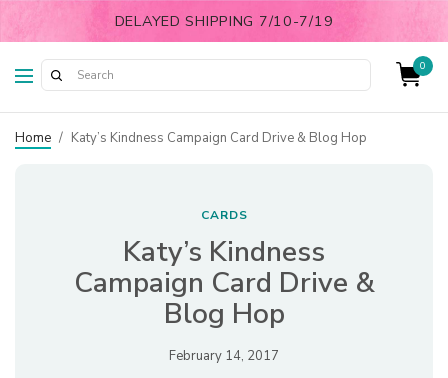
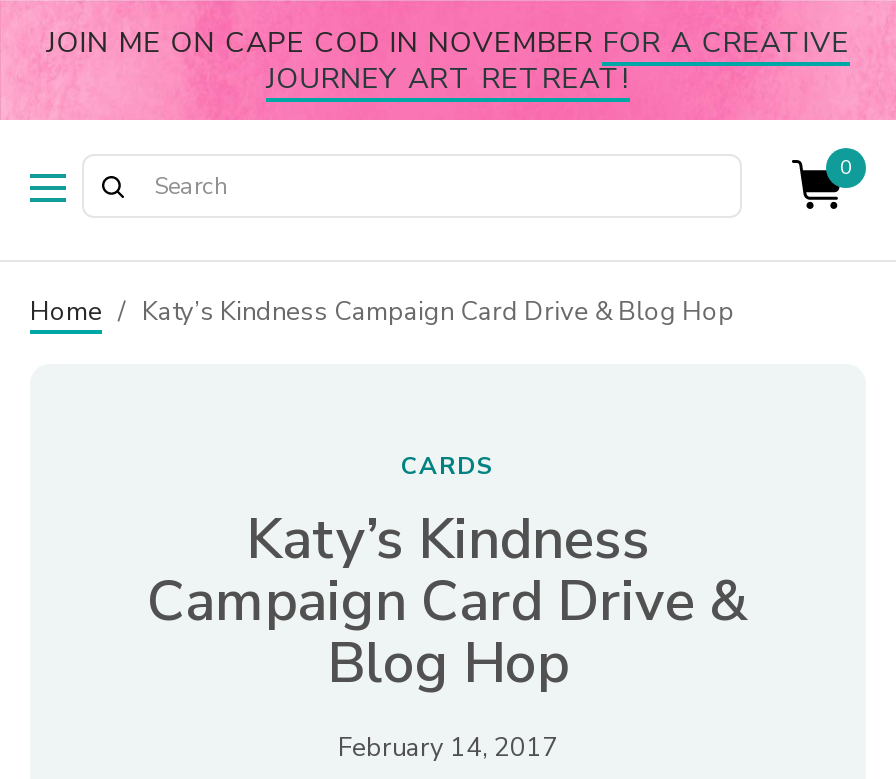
- DELAYED SHIPPING 7/10-7/19
+ JOIN ME ON CAPE COD IN NOVEMBER FOR A CREATIVE
+ JOURNEY ART RETREAT!
